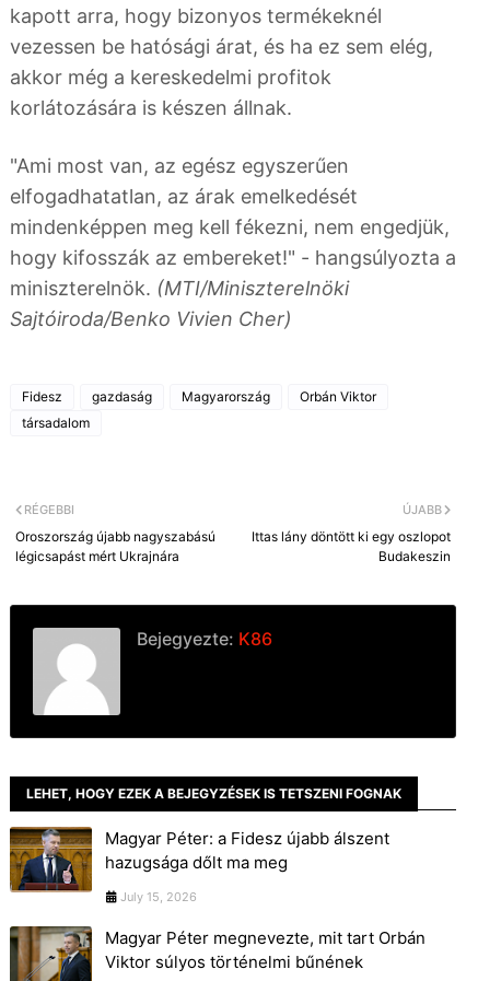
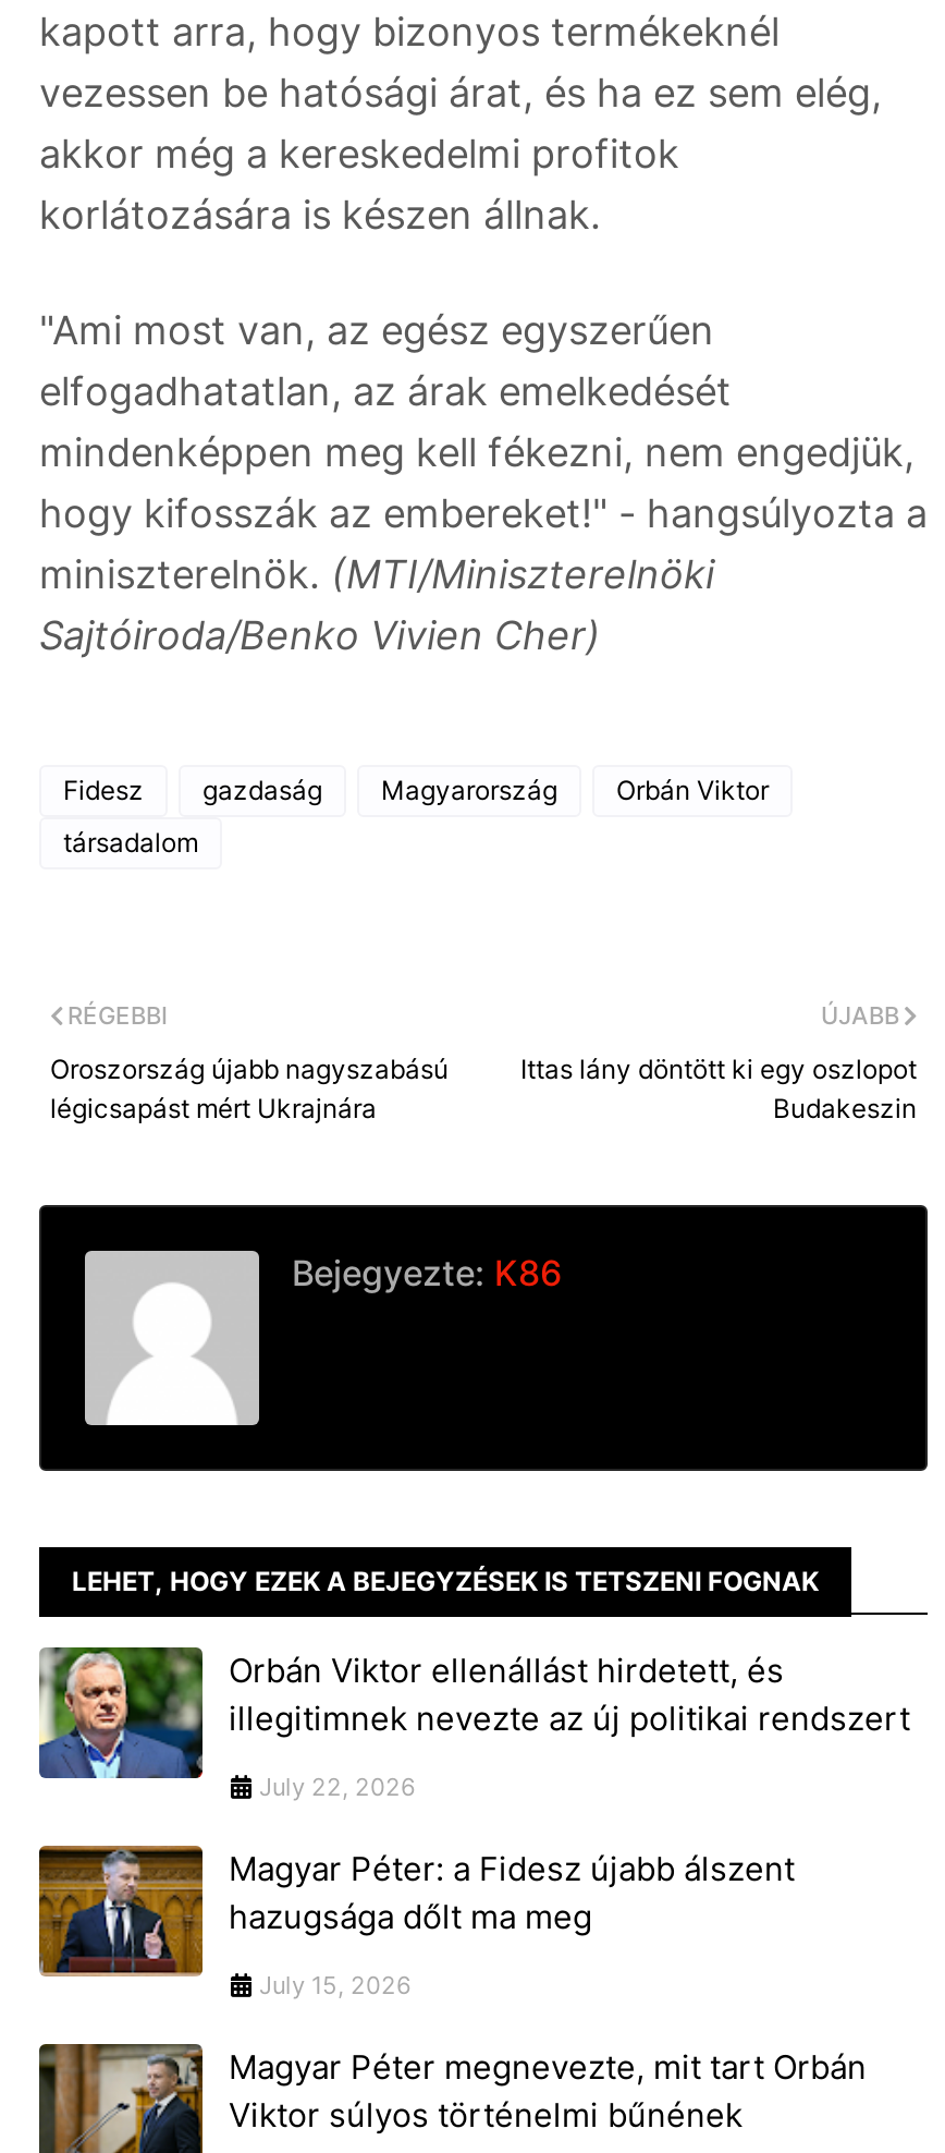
+ [image]
+ Orbán Viktor ellenállást hirdetett, és
+ illegitimnek nevezte az új politikai rendszert
+ July 22, 2026
